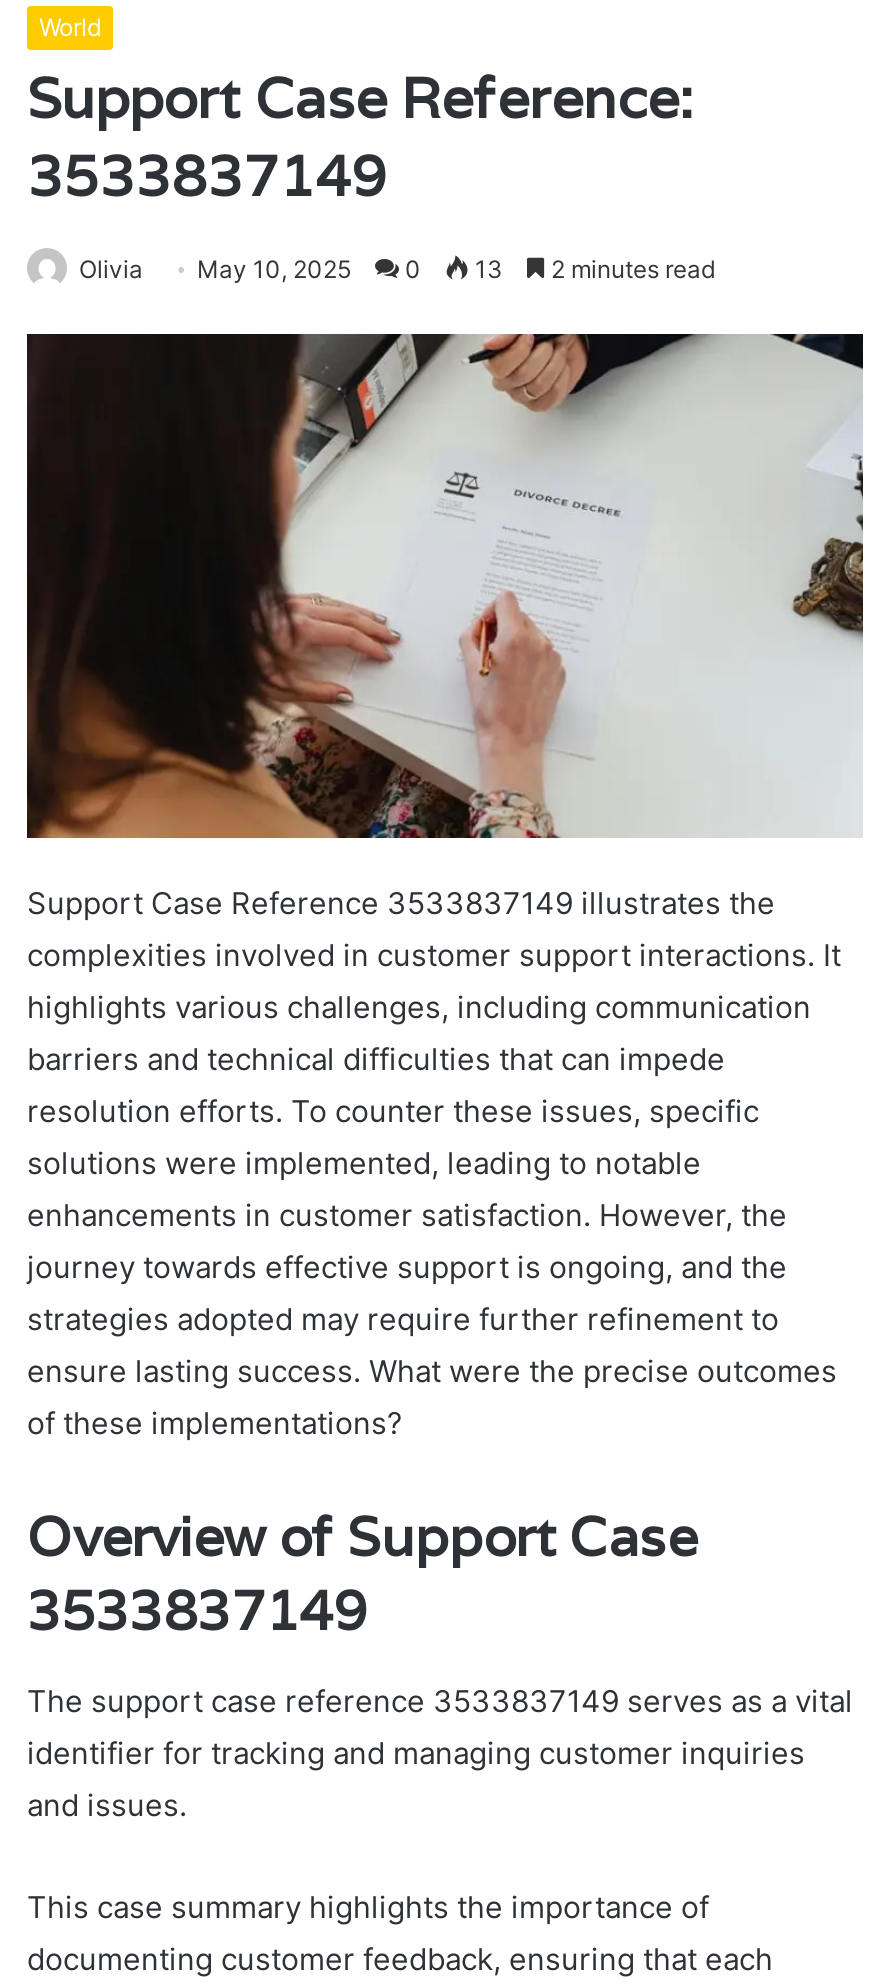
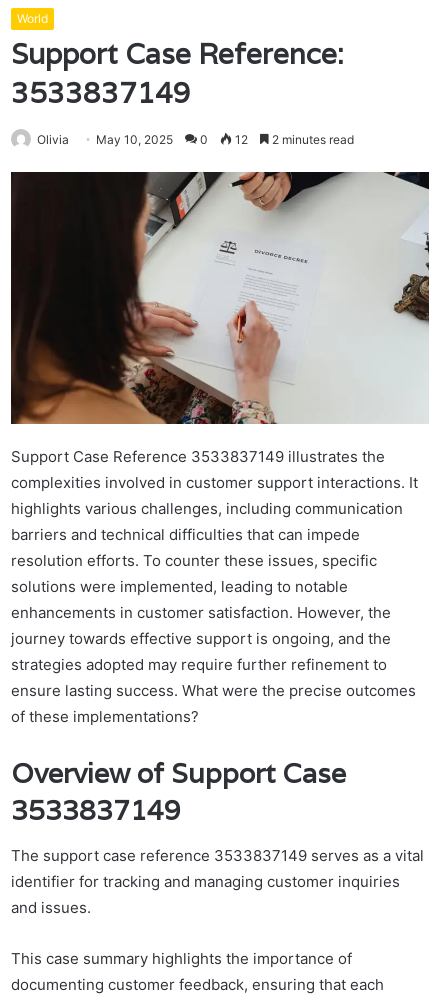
- Olivia May 10, 2025 0 13 2 minutes read
+ Olivia May 10, 2025 0 12 2 minutes read
